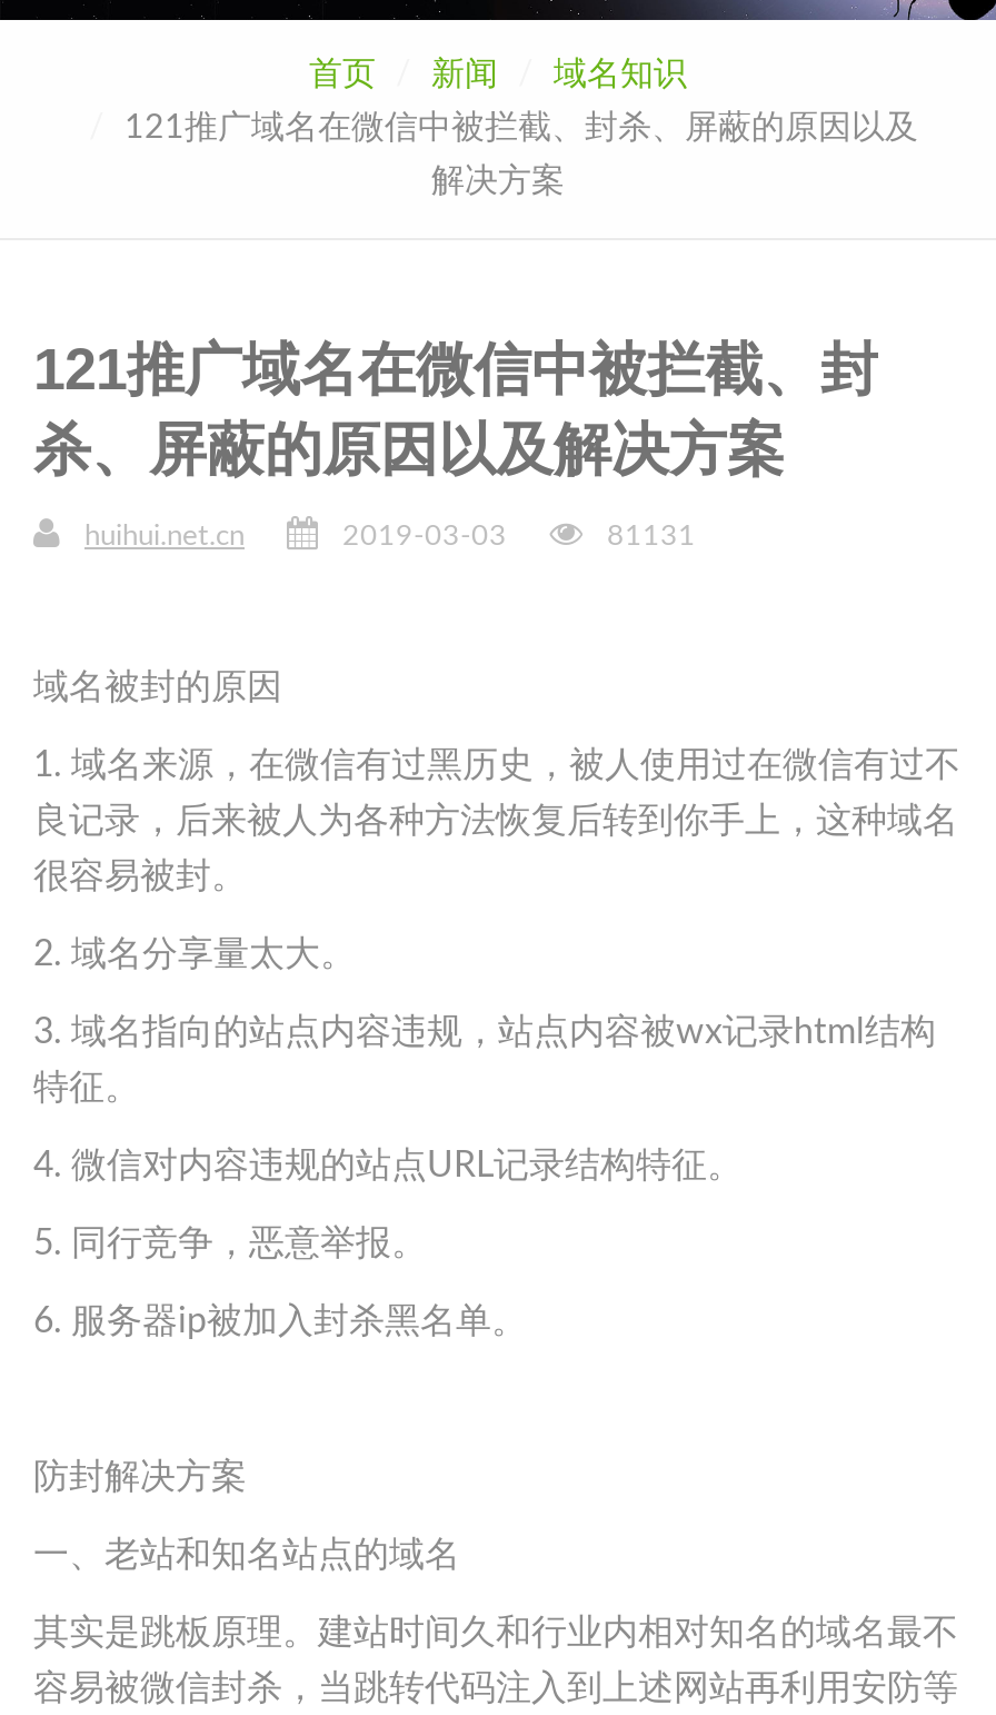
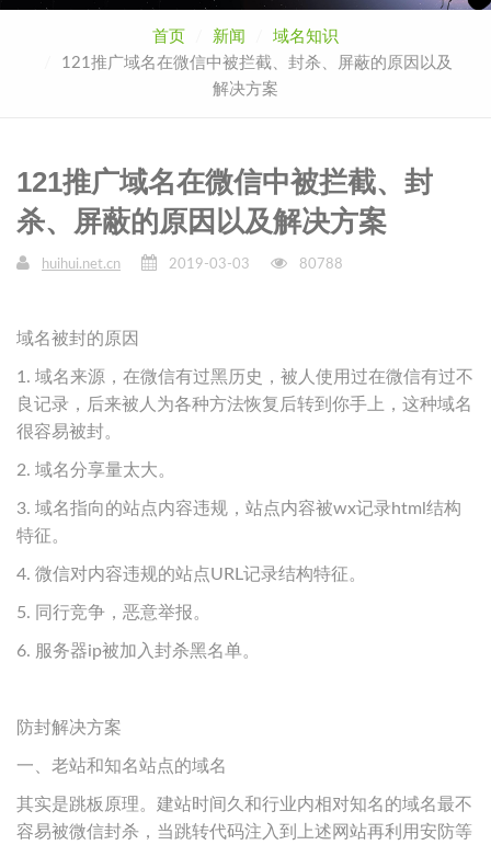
- 81131
+ 80788
